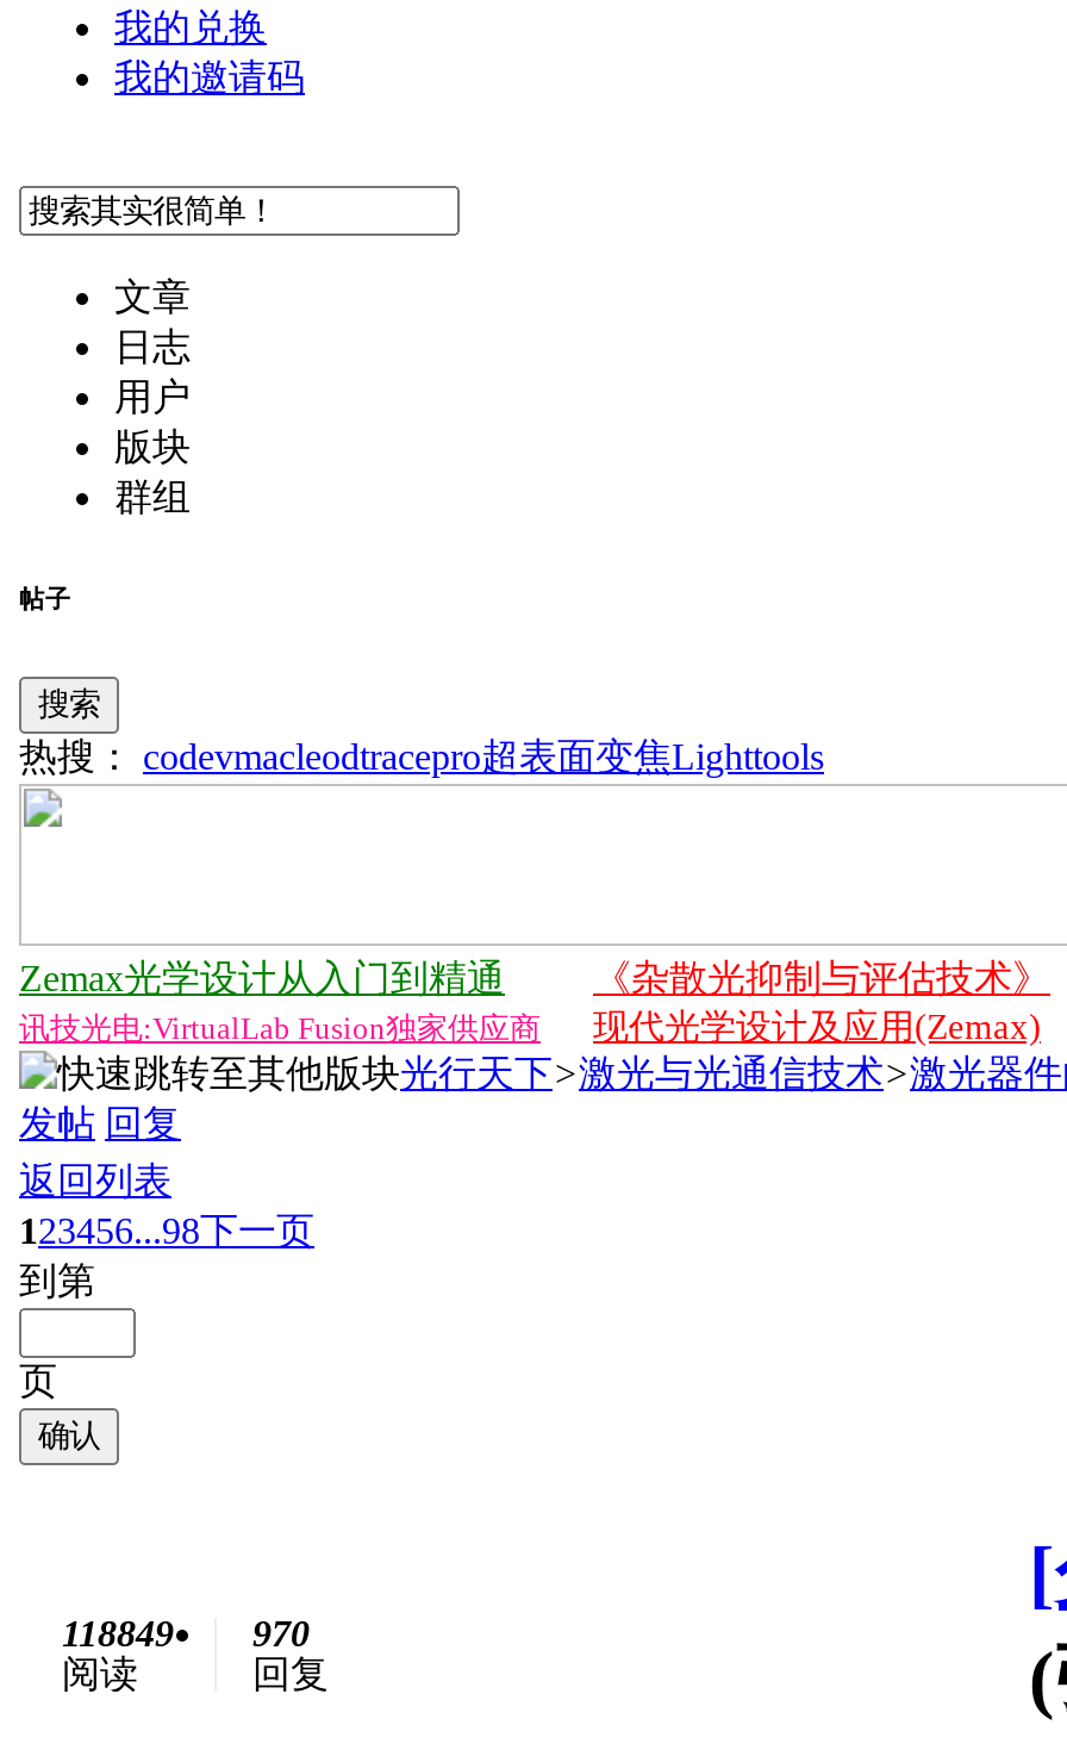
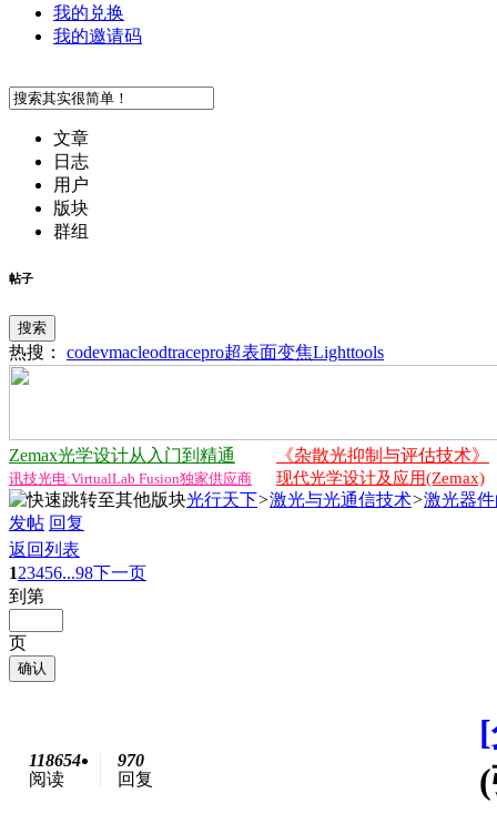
- 118849 970
+ 118654 970
